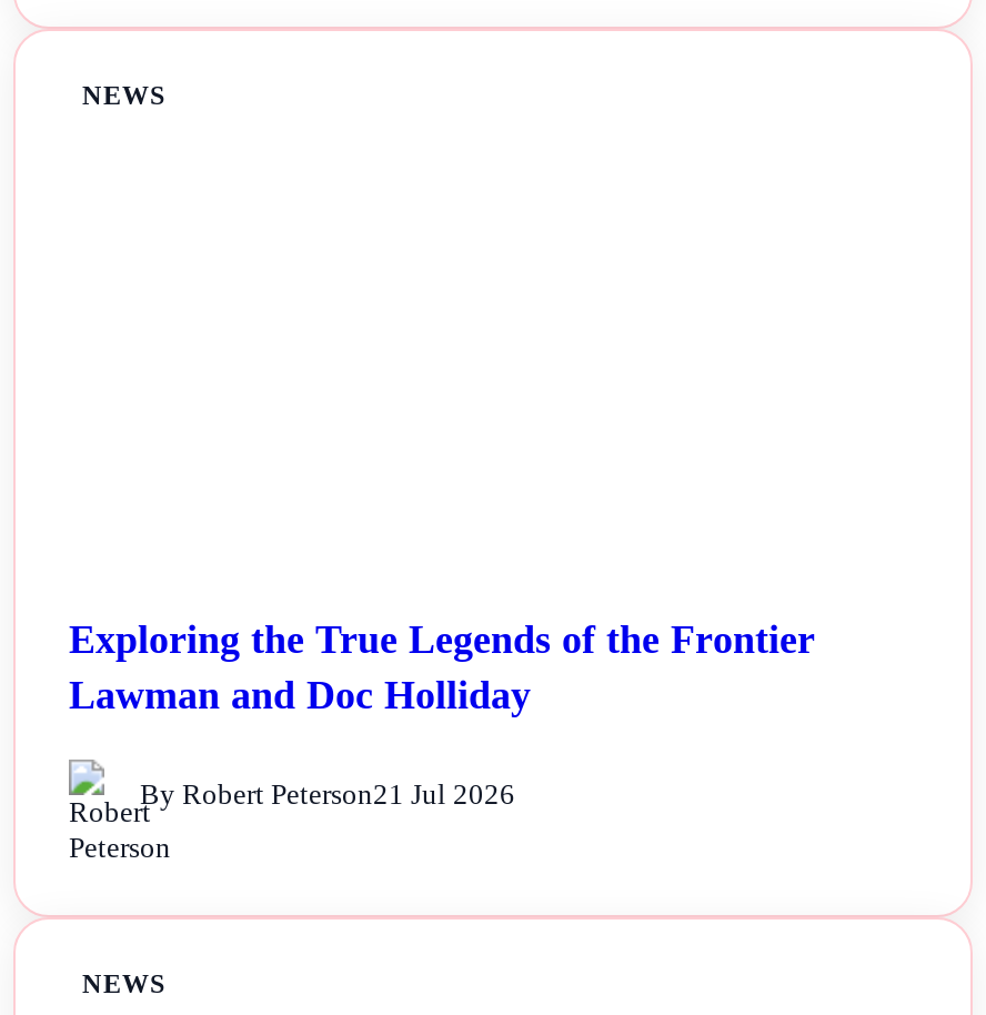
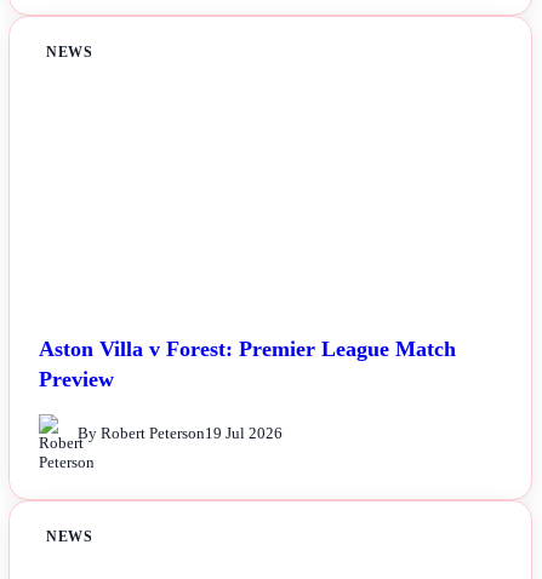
- Exploring the True Legends of the Frontier
- Lawman and Doc Holliday
+ Aston Villa v Forest: Premier League Match
+ Preview

- By Robert Peterson21 Jul 2026
+ By Robert Peterson19 Jul 2026
